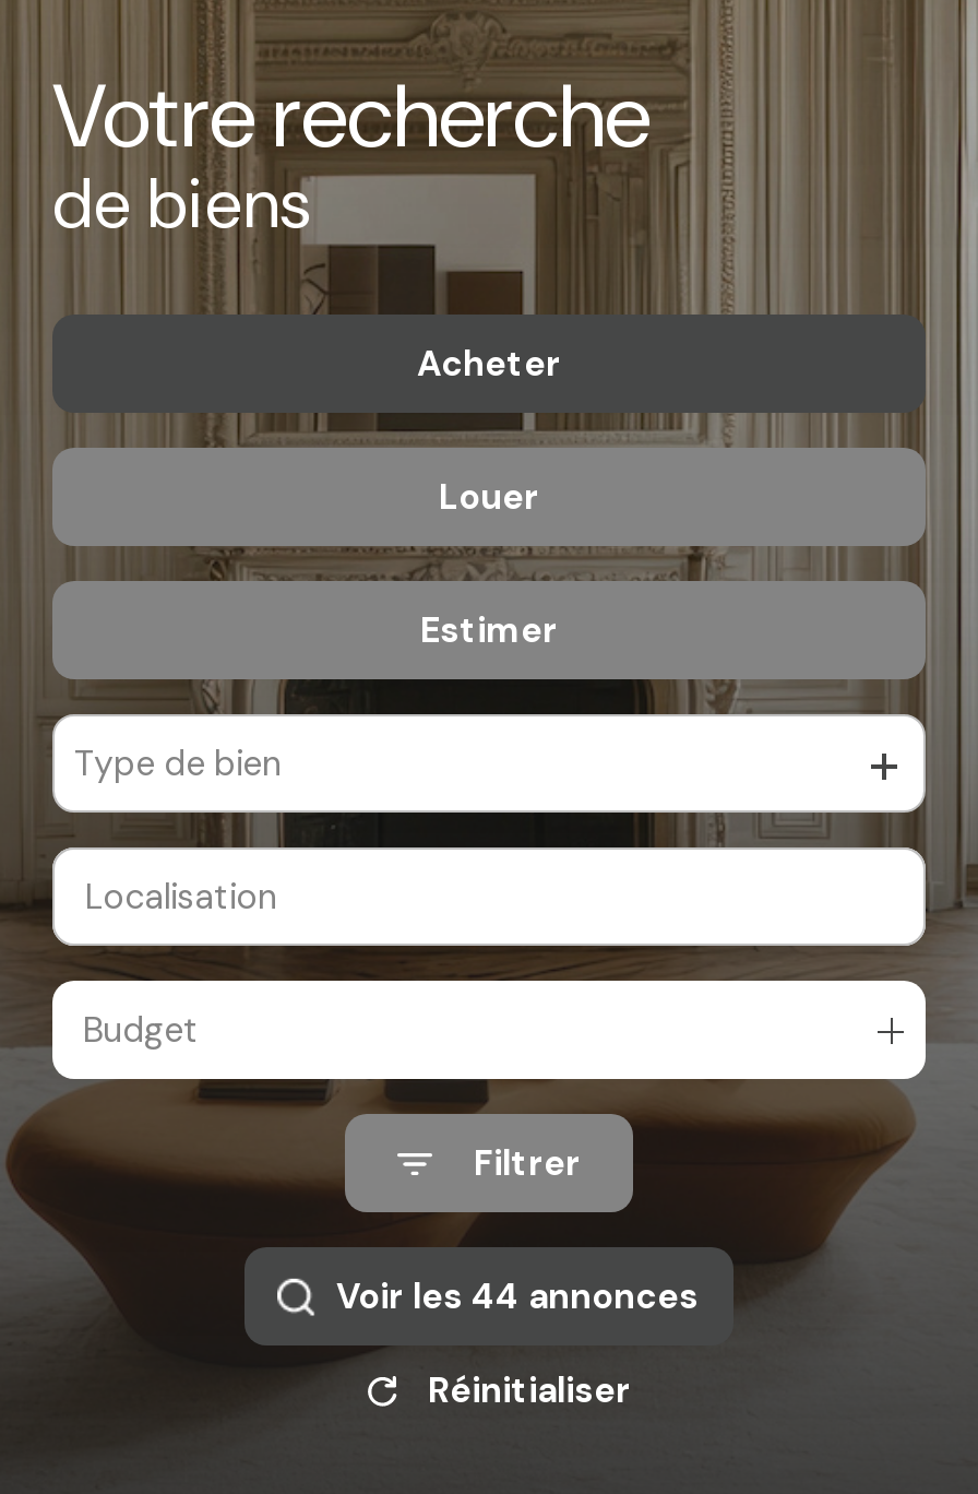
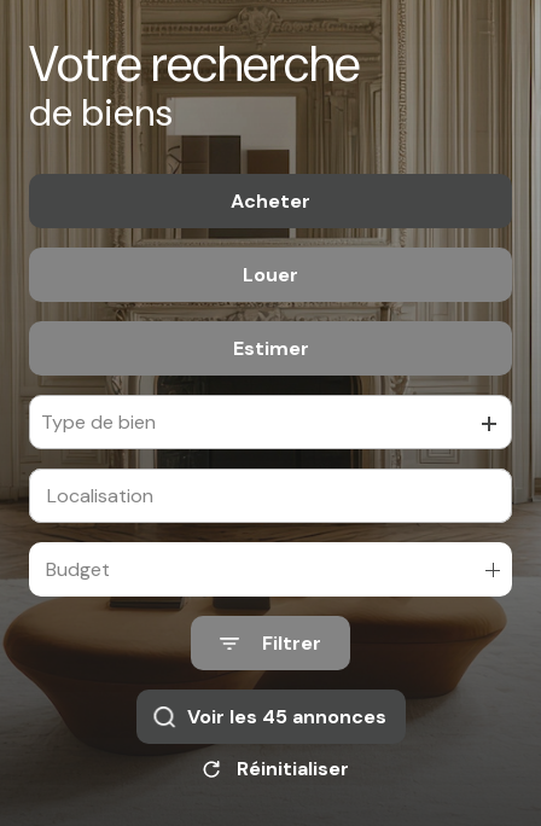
- Voir les 44 annonces
+ Voir les 45 annonces
